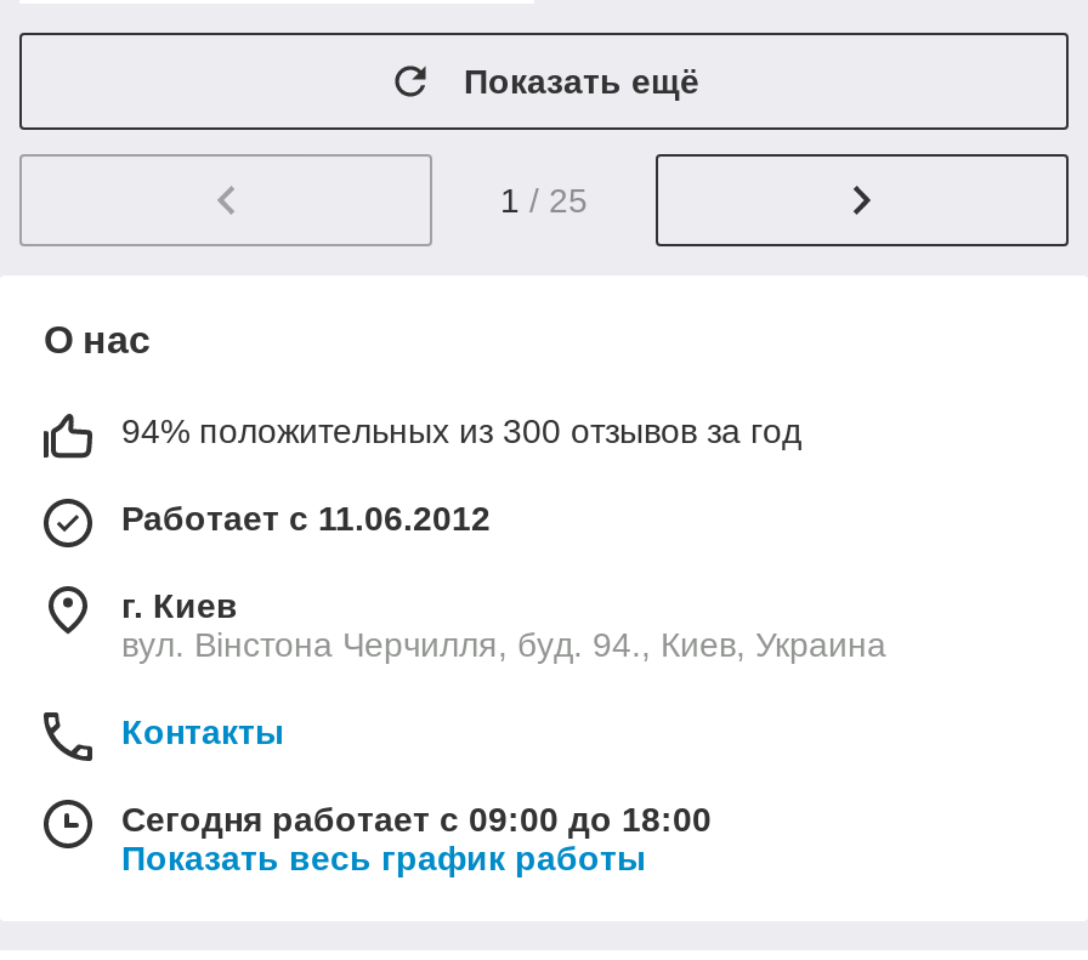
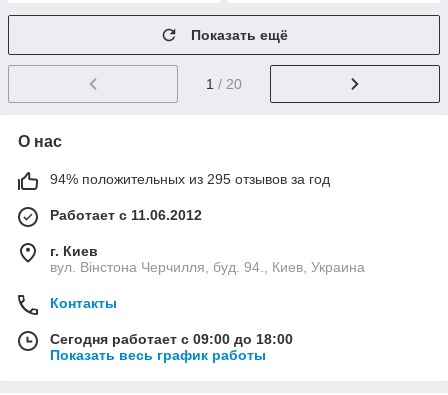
- 1 / 25
+ 1 / 20

- 94% положительных из 300 отзывов за год
+ 94% положительных из 295 отзывов за год
